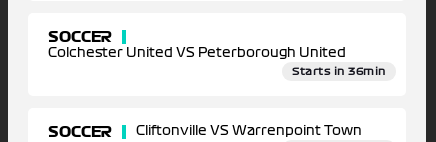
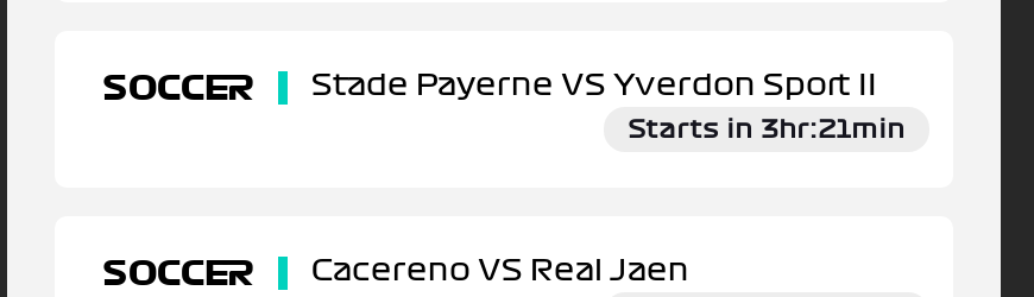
- Colchester United VS Peterborough United
+ Stade Payerne VS Yverdon Sport II

- Starts in 36min
+ Starts in 3hr:21min

- Cliftonville VS Warrenpoint Town
+ Cacereno VS Real Jaen
